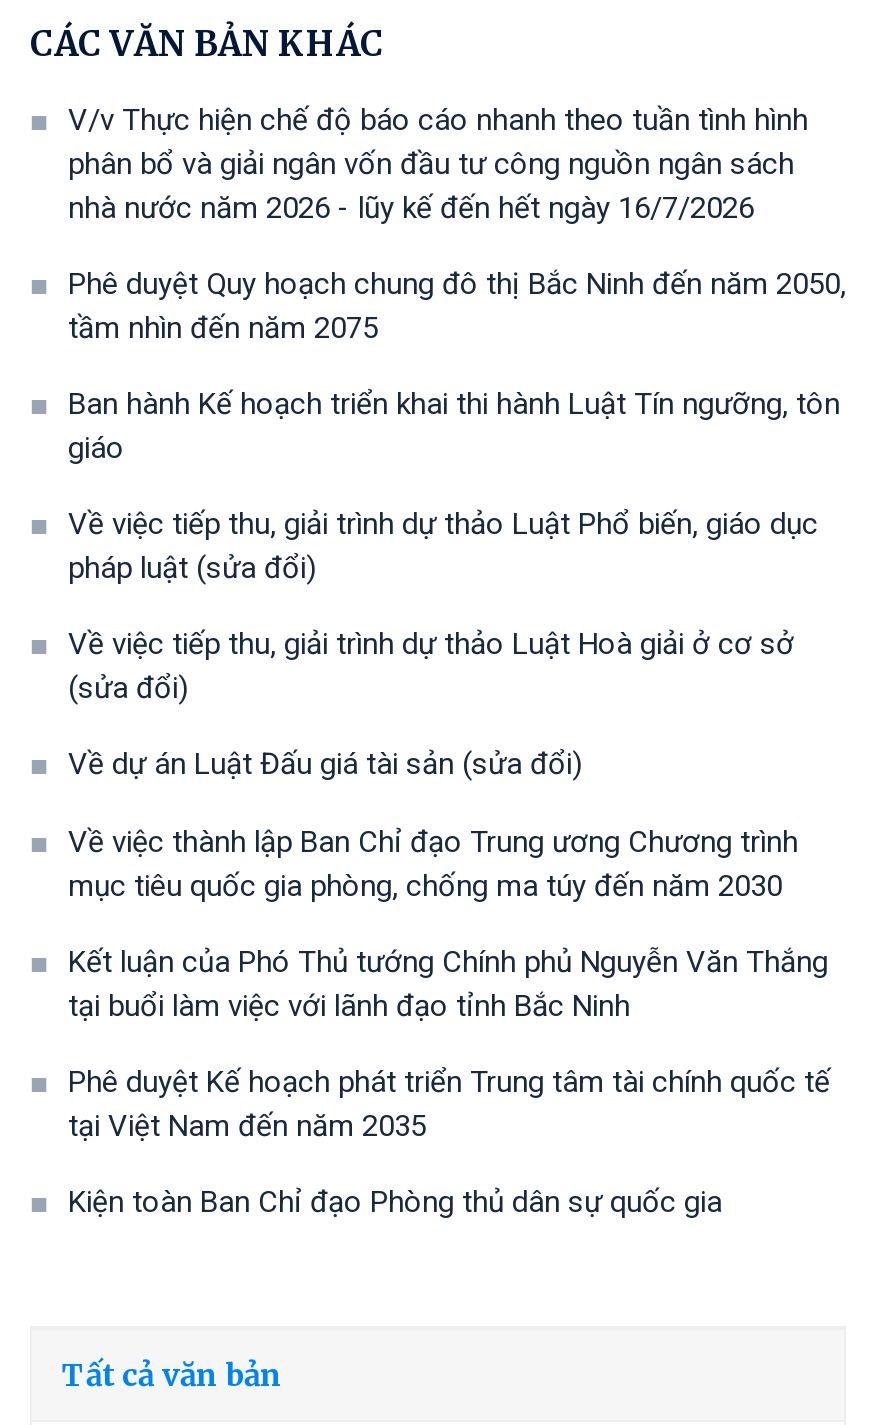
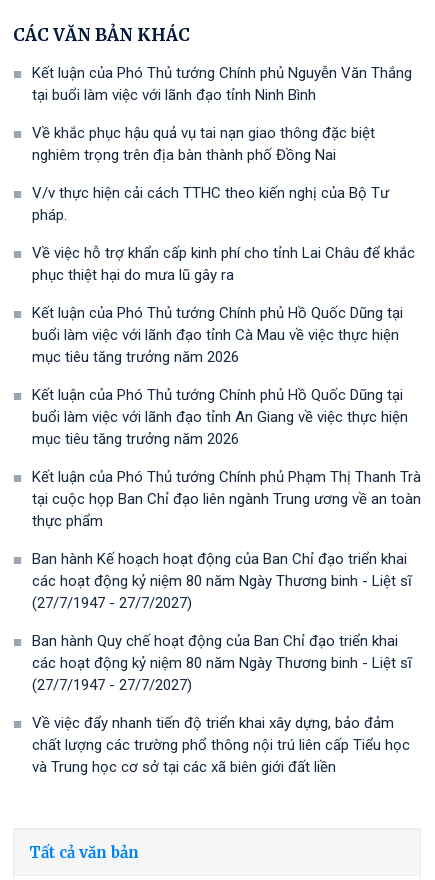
- V/v Thực hiện chế độ báo cáo nhanh theo tuần tình hình
- phân bổ và giải ngân vốn đầu tư công nguồn ngân sách
- nhà nước năm 2026 - lũy kế đến hết ngày 16/7/2026
- Phê duyệt Quy hoạch chung đô thị Bắc Ninh đến năm 2050,
- tầm nhìn đến năm 2075
- Ban hành Kế hoạch triển khai thi hành Luật Tín ngưỡng, tôn
- giáo
- Về việc tiếp thu, giải trình dự thảo Luật Phổ biến, giáo dục
- pháp luật (sửa đổi)
- Về việc tiếp thu, giải trình dự thảo Luật Hoà giải ở cơ sở
- (sửa đổi)
- Về dự án Luật Đấu giá tài sản (sửa đổi)
- Về việc thành lập Ban Chỉ đạo Trung ương Chương trình
- mục tiêu quốc gia phòng, chống ma túy đến năm 2030

moved up: Kết luận của Phó Thủ tướng Chính phủ Nguyễn Văn Thắng

- tại buổi làm việc với lãnh đạo tỉnh Bắc Ninh
- Phê duyệt Kế hoạch phát triển Trung tâm tài chính quốc tế
- tại Việt Nam đến năm 2035
- Kiện toàn Ban Chỉ đạo Phòng thủ dân sự quốc gia
+ tại buổi làm việc với lãnh đạo tỉnh Ninh Bình
+ Về khắc phục hậu quả vụ tai nạn giao thông đặc biệt
+ nghiêm trọng trên địa bàn thành phố Đồng Nai
+ V/v thực hiện cải cách TTHC theo kiến nghị của Bộ Tư
+ pháp.
+ Về việc hỗ trợ khẩn cấp kinh phí cho tỉnh Lai Châu để khắc
+ phục thiệt hại do mưa lũ gây ra
+ Kết luận của Phó Thủ tướng Chính phủ Hồ Quốc Dũng tại
+ buổi làm việc với lãnh đạo tỉnh Cà Mau về việc thực hiện
+ mục tiêu tăng trưởng năm 2026
+ Kết luận của Phó Thủ tướng Chính phủ Hồ Quốc Dũng tại
+ buổi làm việc với lãnh đạo tỉnh An Giang về việc thực hiện
+ mục tiêu tăng trưởng năm 2026
+ Kết luận của Phó Thủ tướng Chính phủ Phạm Thị Thanh Trà
+ tại cuộc họp Ban Chỉ đạo liên ngành Trung ương về an toàn
+ thực phẩm
+ Ban hành Kế hoạch hoạt động của Ban Chỉ đạo triển khai
+ các hoạt động kỷ niệm 80 năm Ngày Thương binh - Liệt sĩ
+ (27/7/1947 - 27/7/2027)
+ Ban hành Quy chế hoạt động của Ban Chỉ đạo triển khai
+ các hoạt động kỷ niệm 80 năm Ngày Thương binh - Liệt sĩ
+ (27/7/1947 - 27/7/2027)
+ Về việc đẩy nhanh tiến độ triển khai xây dựng, bảo đảm
+ chất lượng các trường phổ thông nội trú liên cấp Tiểu học
+ và Trung học cơ sở tại các xã biên giới đất liền
